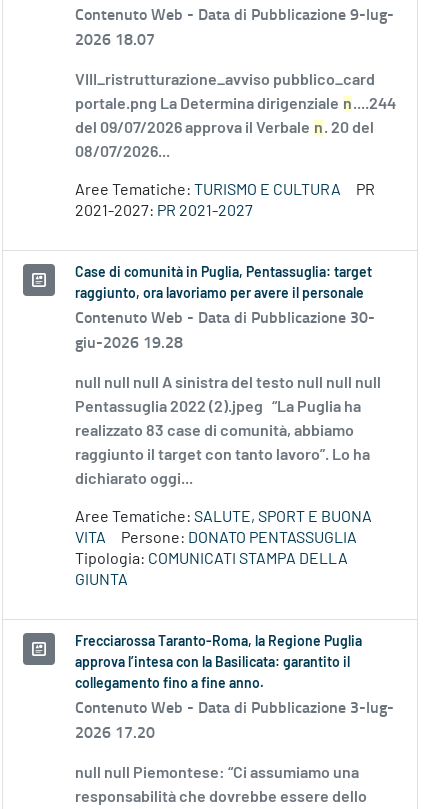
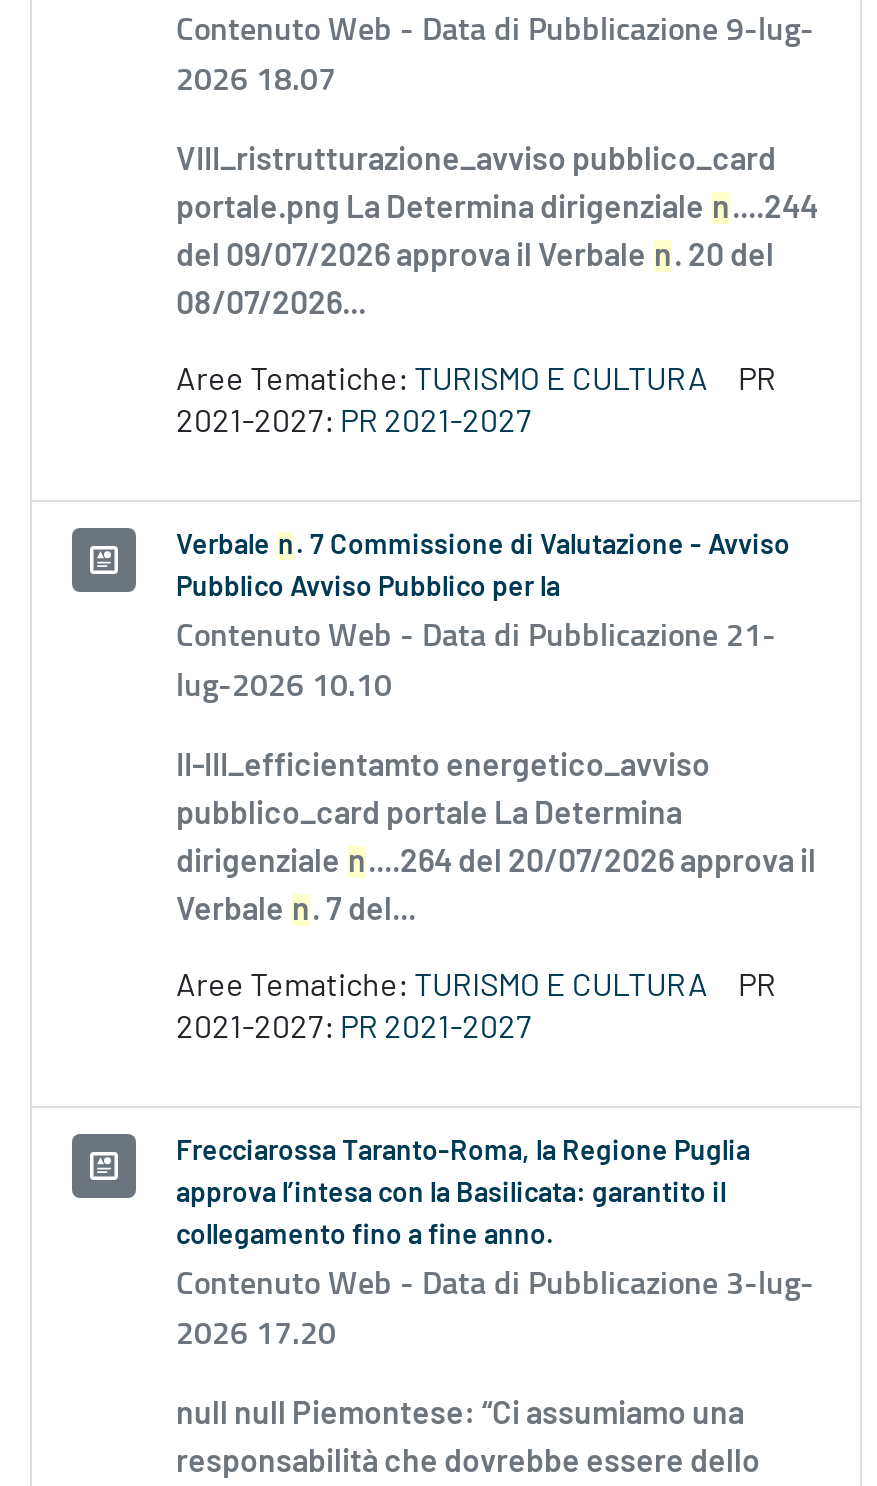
- Case di comunità in Puglia, Pentassuglia: target
- raggiunto, ora lavoriamo per avere il personale
- Contenuto Web - Data di Pubblicazione 30-
- giu-2026 19.28
- null null null A sinistra del testo null null null
- Pentassuglia 2022 (2).jpeg “La Puglia ha
- realizzato 83 case di comunità, abbiamo
- raggiunto il target con tanto lavoro”. Lo ha
- dichiarato oggi...
- Aree Tematiche: SALUTE, SPORT E BUONA
- VITA
- Persone: DONATO PENTASSUGLIA
- Tipologia: COMUNICATI STAMPA DELLA
- GIUNTA
+ Verbale n. 7 Commissione di Valutazione - Avviso
+ Pubblico Avviso Pubblico per la
+ Contenuto Web - Data di Pubblicazione 21-
+ lug-2026 10.10
+ II-III_efficientamto energetico_avviso
+ pubblico_card portale La Determina
+ dirigenziale n....264 del 20/07/2026 approva il
+ Verbale n. 7 del...
+ Aree Tematiche: TURISMO E CULTURA
+ PR
+ 2021-2027: PR 2021-2027
